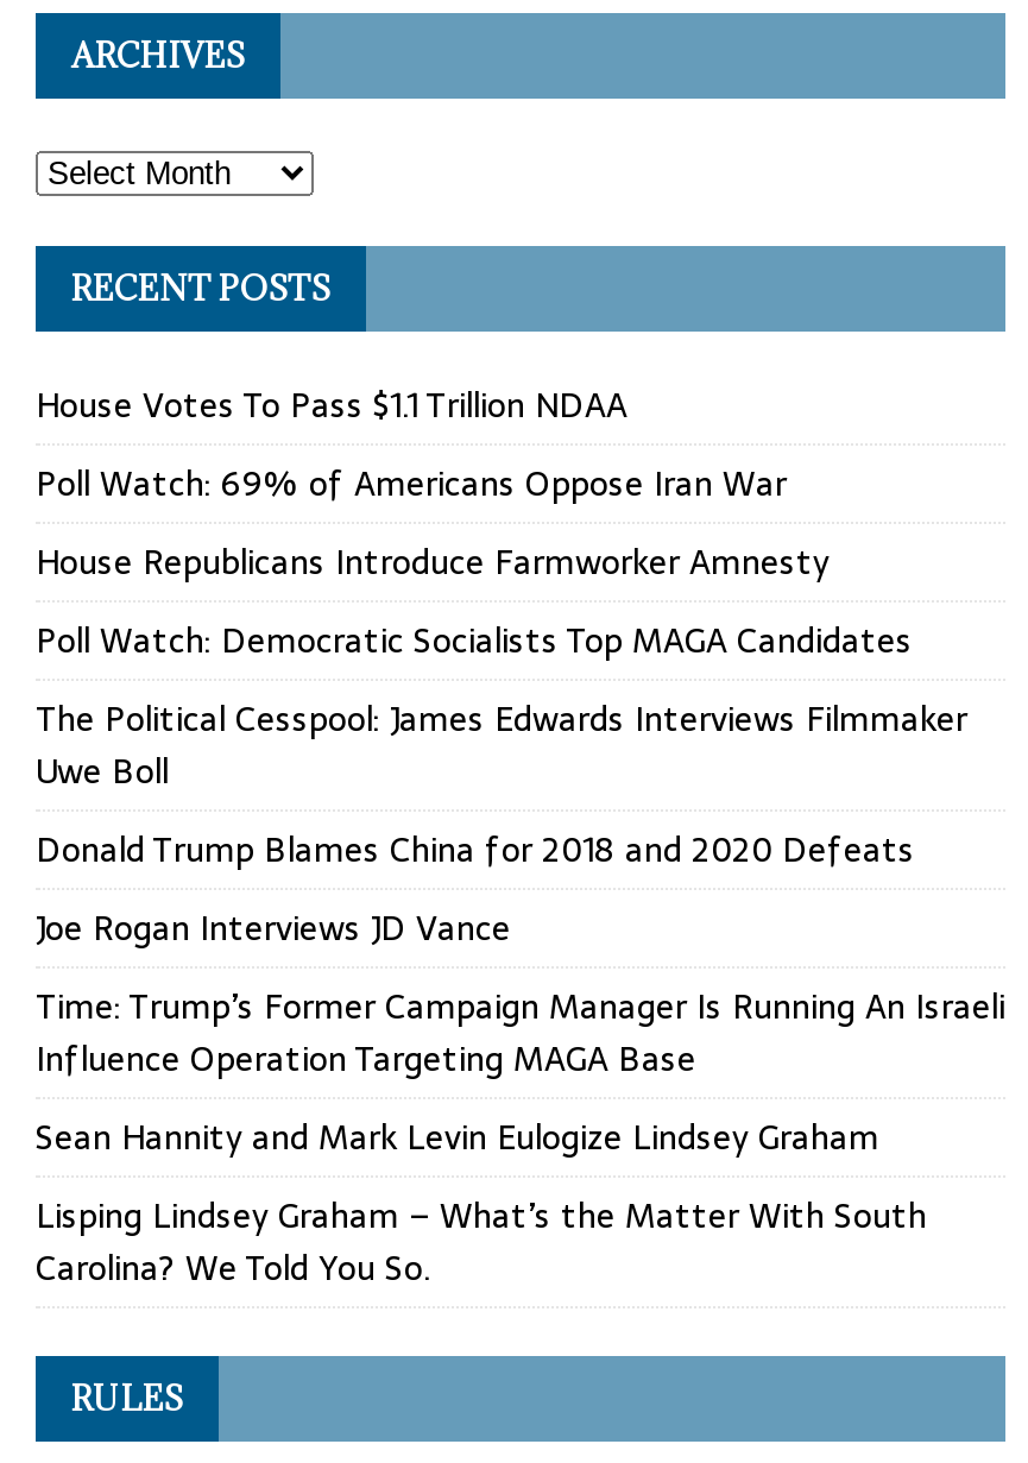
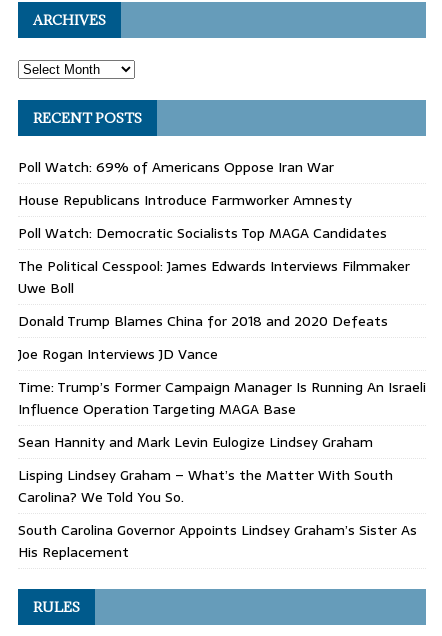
- House Votes To Pass $1.1 Trillion NDAA

moved up: Poll Watch: 69% of Americans Oppose Iran War | House Republicans Introduce Farmworker Amnesty | Poll Watch: Democratic Socialists Top MAGA Candidates | ... | Lisping Lindsey Graham – What’s the Matter With South | Carolina? We Told You So.

+ South Carolina Governor Appoints Lindsey Graham’s Sister As
+ His Replacement
